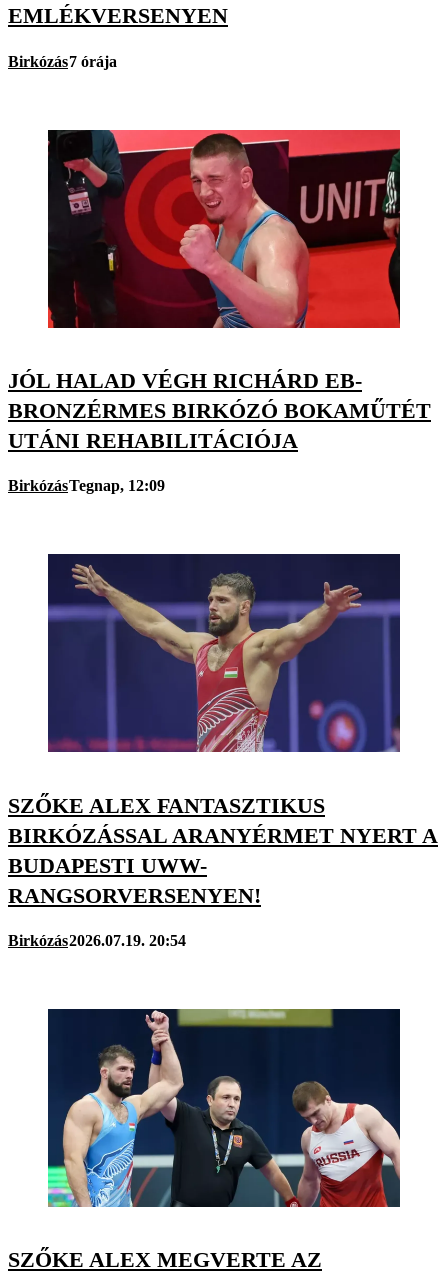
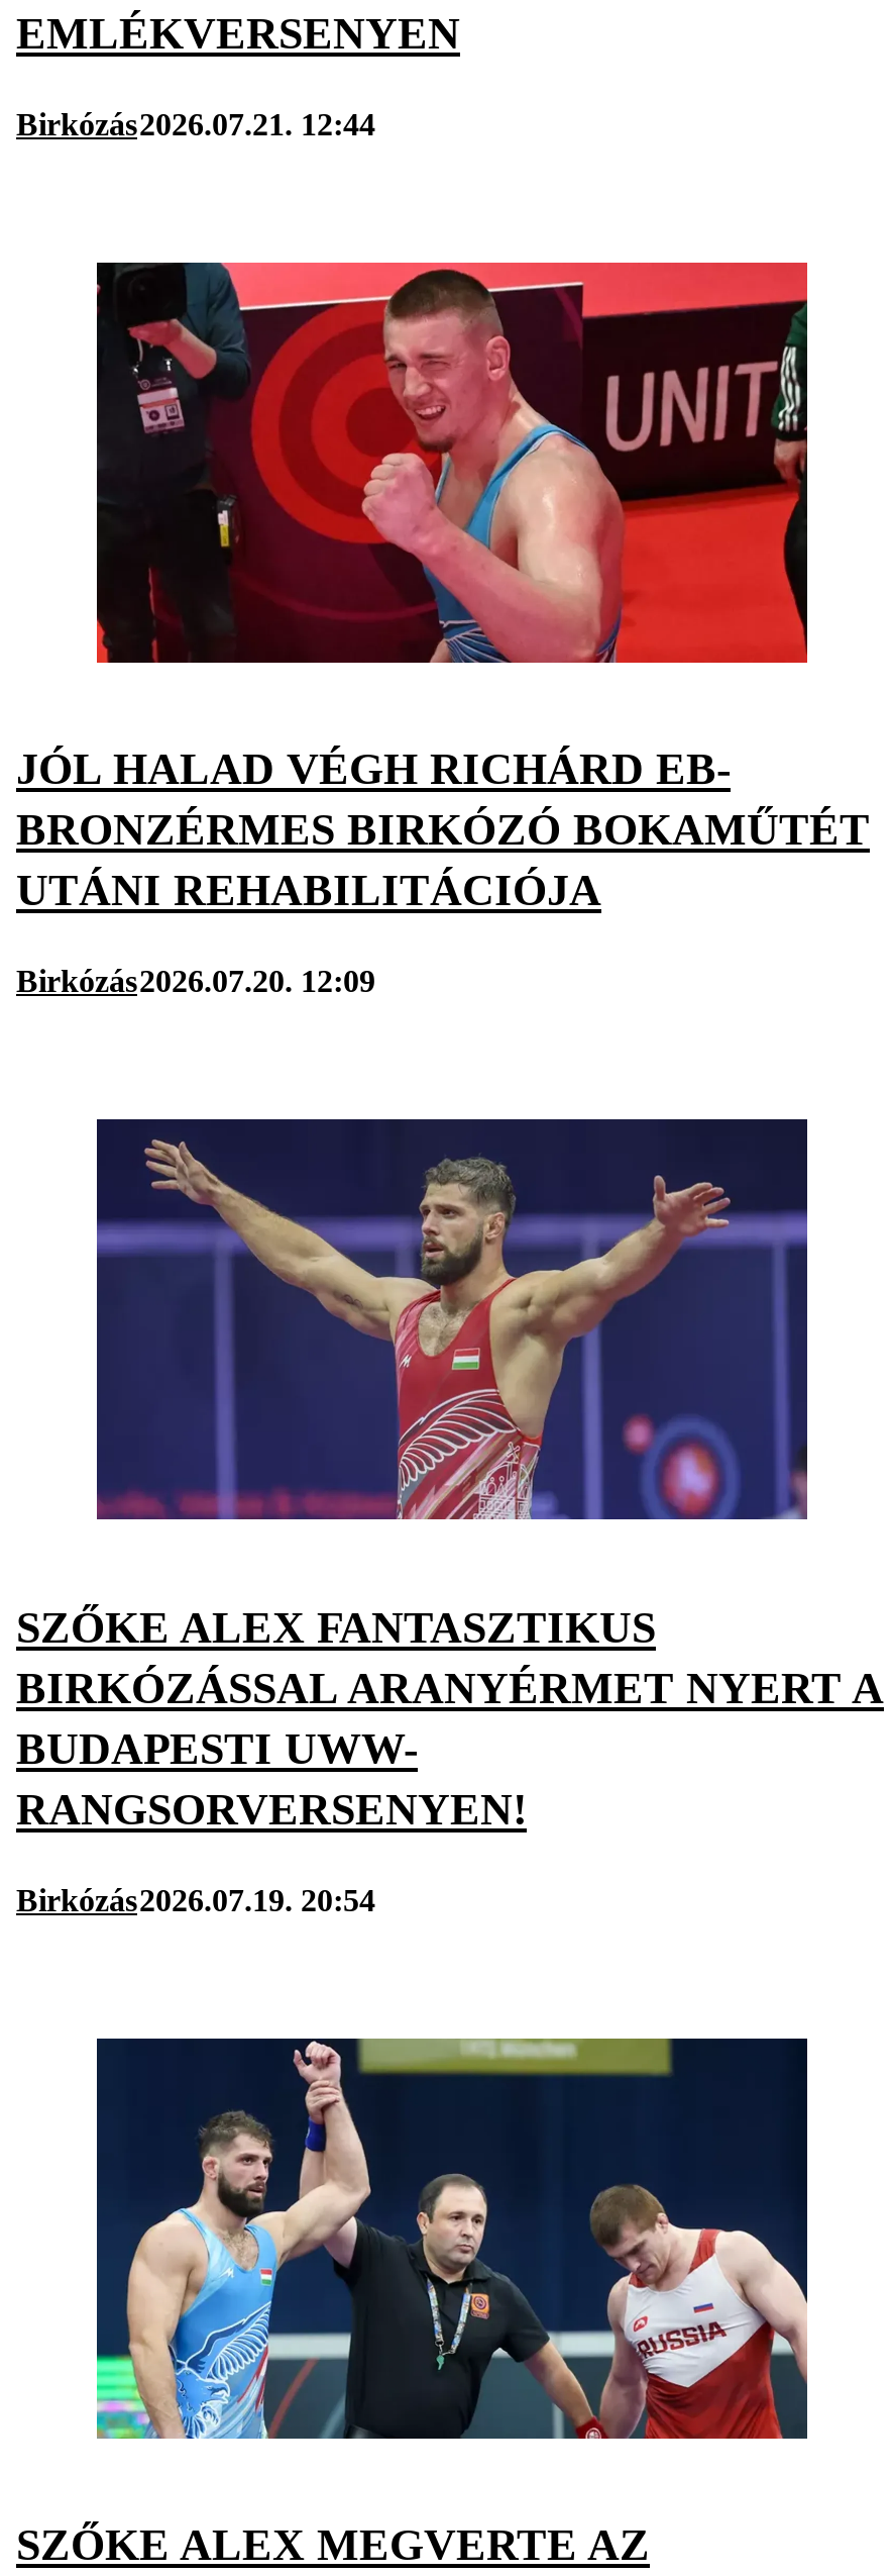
- Birkózás7 órája
+ Birkózás2026.07.21. 12:44

- BirkózásTegnap, 12:09
+ Birkózás2026.07.20. 12:09
